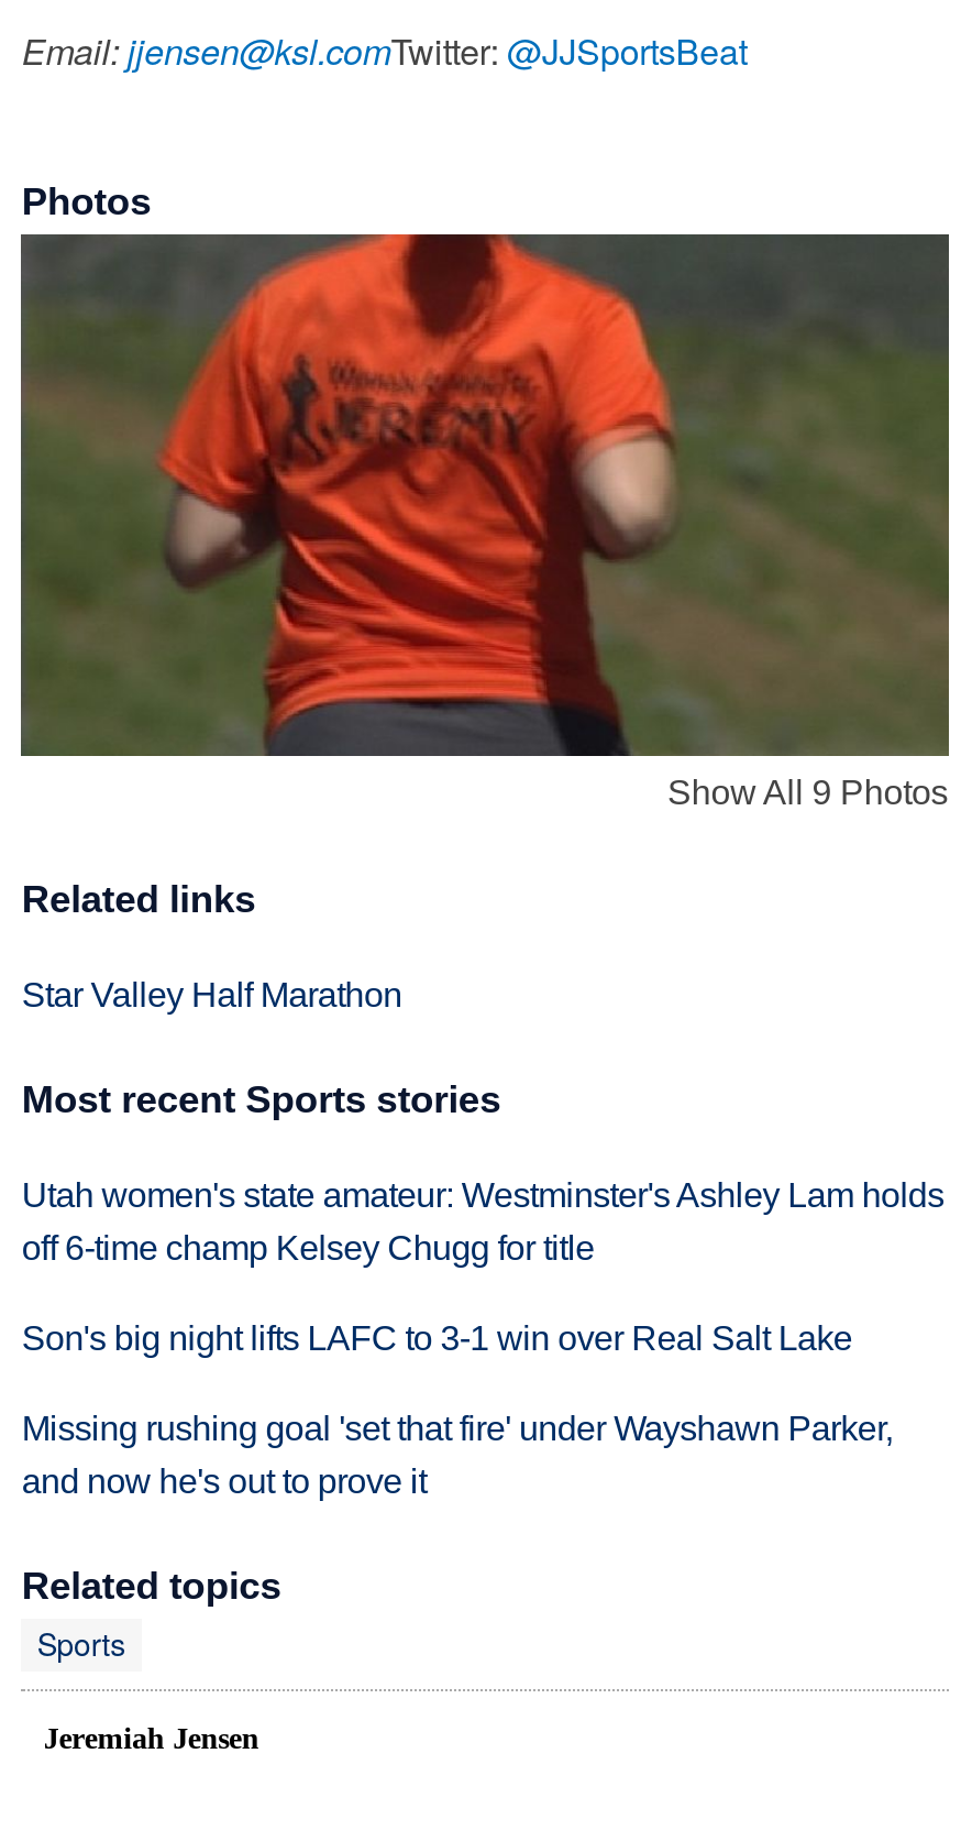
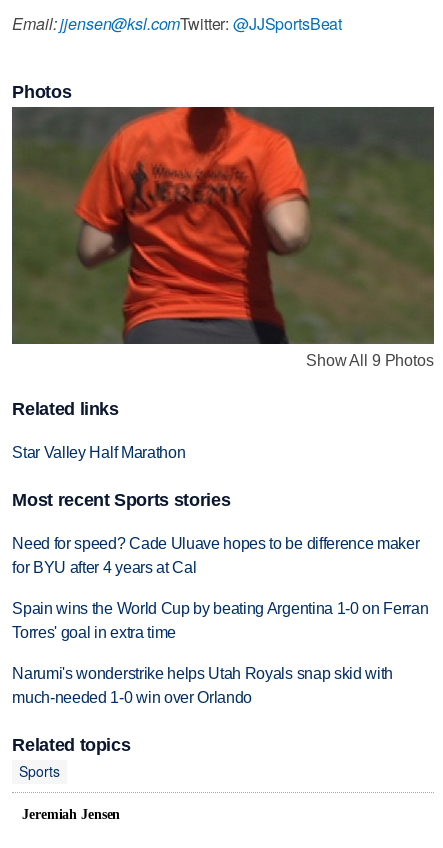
- Utah women's state amateur: Westminster's Ashley Lam holds
- off 6-time champ Kelsey Chugg for title
+ Need for speed? Cade Uluave hopes to be difference maker
+ for BYU after 4 years at Cal

- Son's big night lifts LAFC to 3-1 win over Real Salt Lake
+ Spain wins the World Cup by beating Argentina 1-0 on Ferran
+ Torres' goal in extra time

- Missing rushing goal 'set that fire' under Wayshawn Parker,
- and now he's out to prove it
+ Narumi's wonderstrike helps Utah Royals snap skid with
+ much-needed 1-0 win over Orlando
